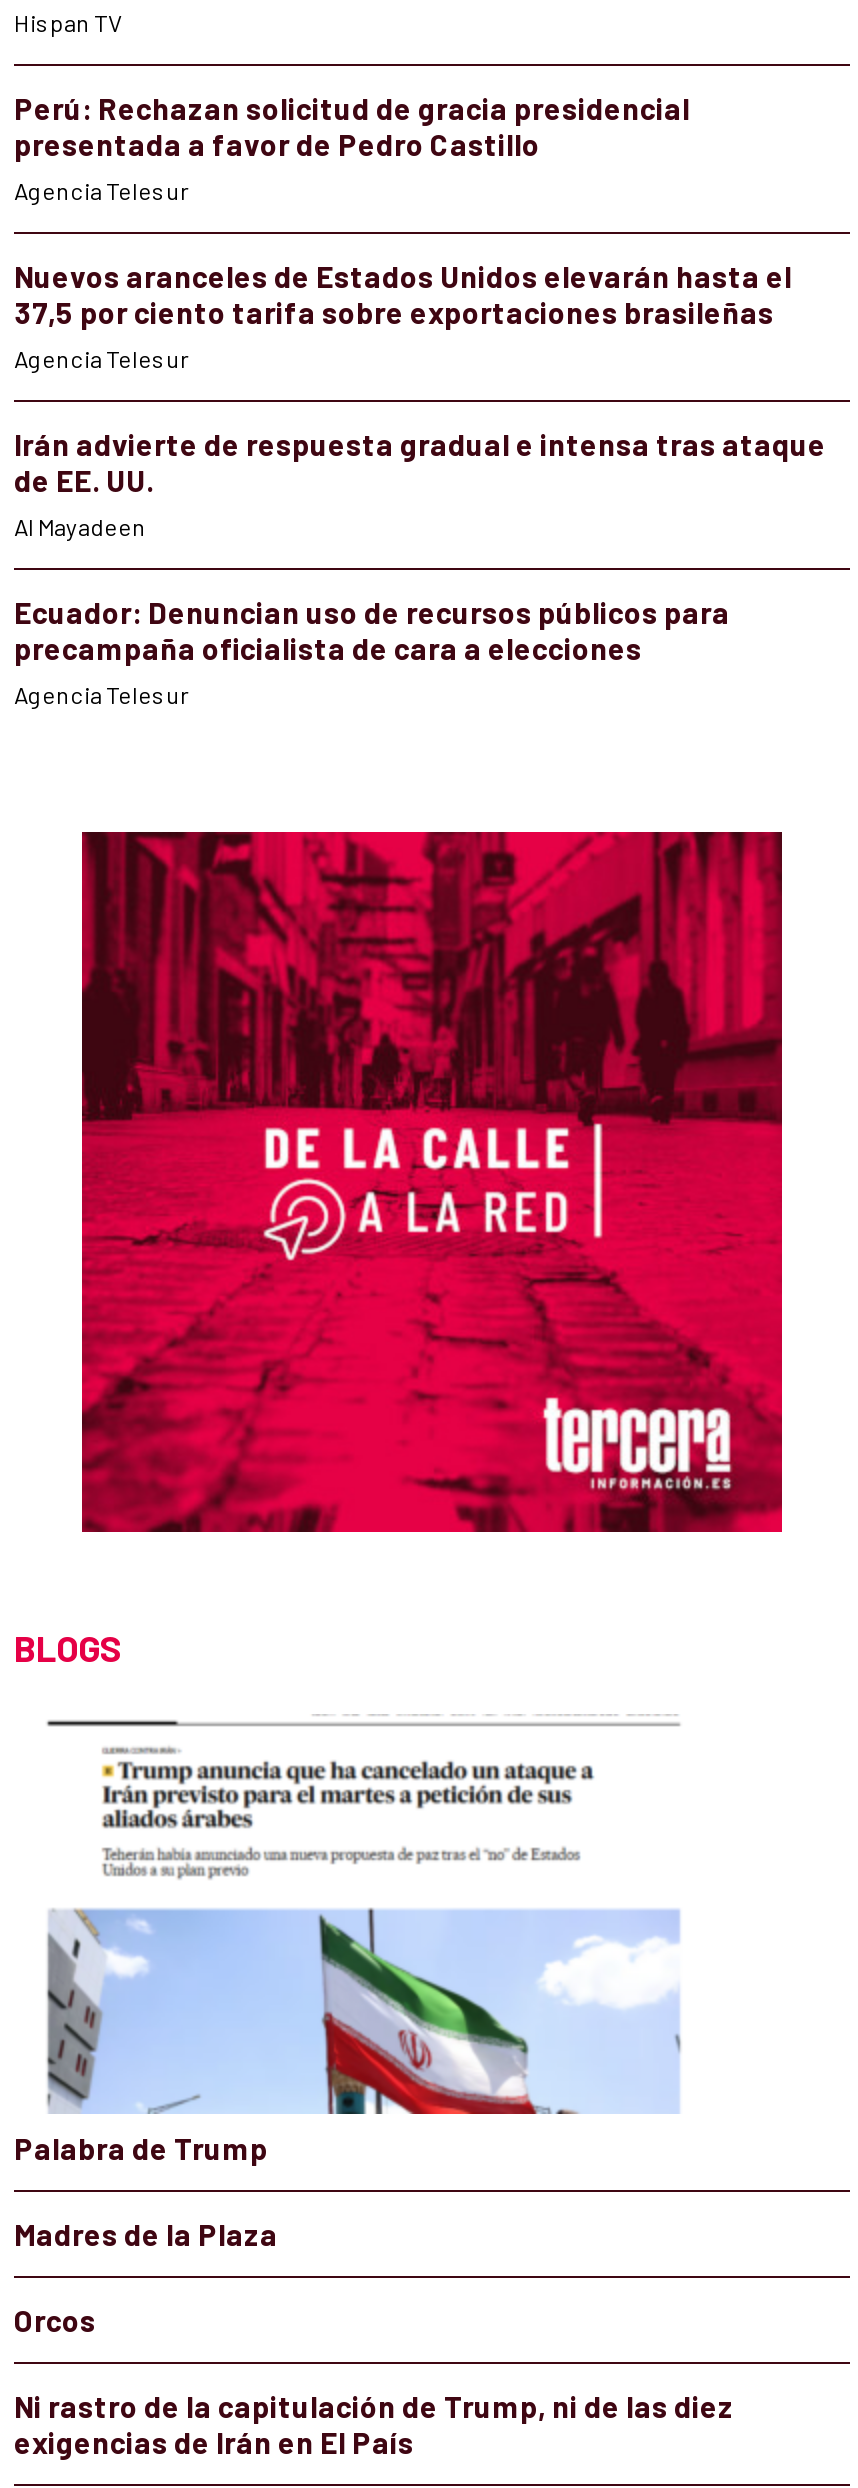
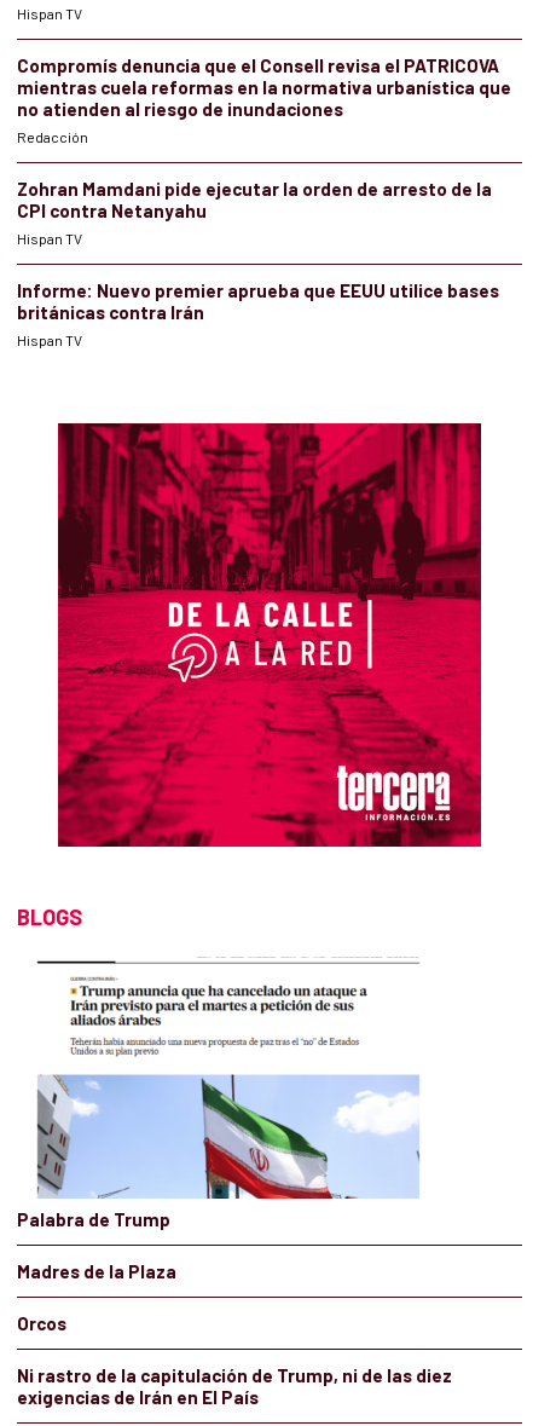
- Perú: Rechazan solicitud de gracia presidencial
- presentada a favor de Pedro Castillo
- Agencia Telesur
- Nuevos aranceles de Estados Unidos elevarán hasta el
- 37,5 por ciento tarifa sobre exportaciones brasileñas
- Agencia Telesur
- Irán advierte de respuesta gradual e intensa tras ataque
- de EE. UU.
- Al Mayadeen
- Ecuador: Denuncian uso de recursos públicos para
- precampaña oficialista de cara a elecciones
- Agencia Telesur
+ Compromís denuncia que el Consell revisa el PATRICOVA
+ mientras cuela reformas en la normativa urbanística que
+ no atienden al riesgo de inundaciones
+ Redacción
+ Zohran Mamdani pide ejecutar la orden de arresto de la
+ CPI contra Netanyahu
+ Hispan TV
+ Informe: Nuevo premier aprueba que EEUU utilice bases
+ británicas contra Irán
+ Hispan TV
